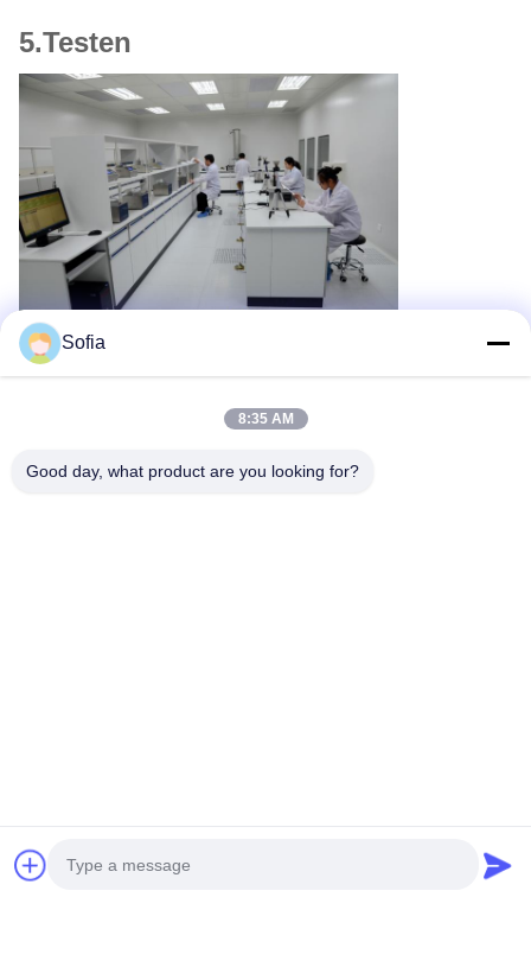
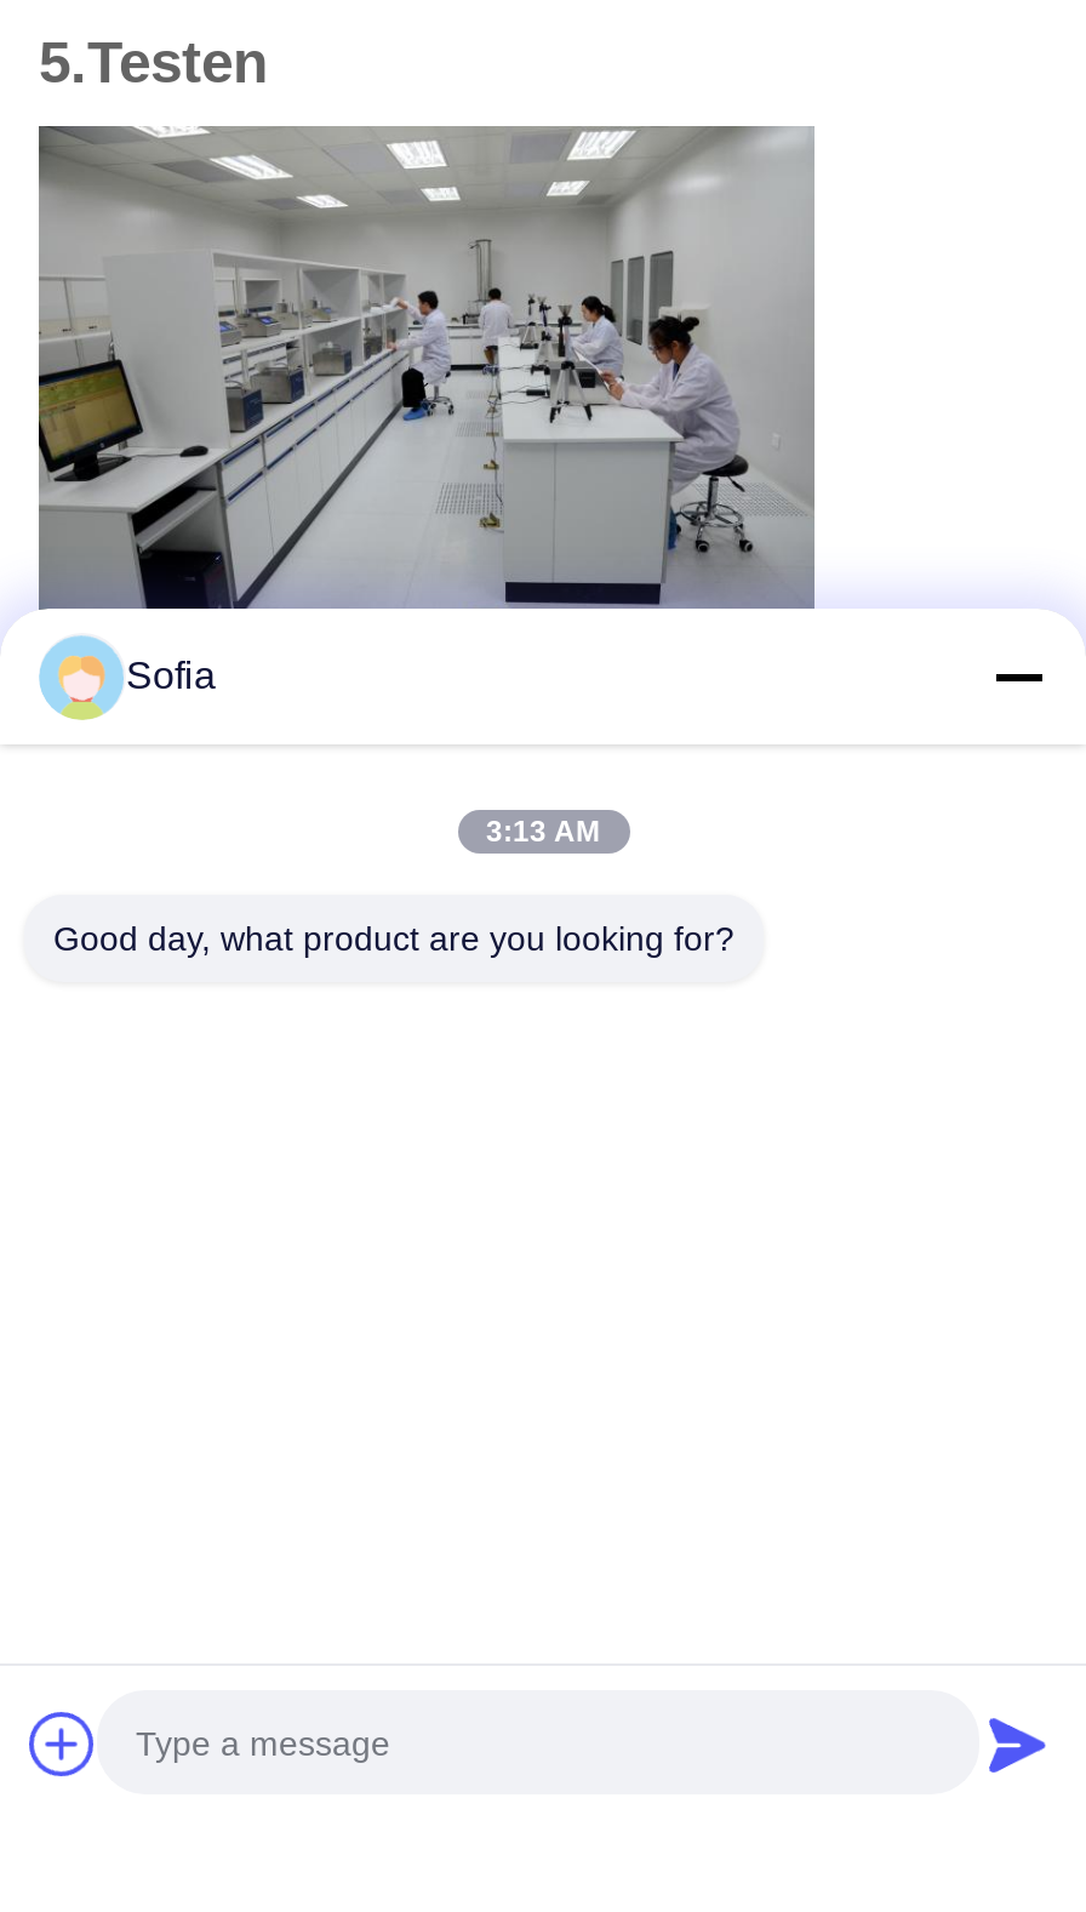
- 8:35 AM
+ 3:13 AM
